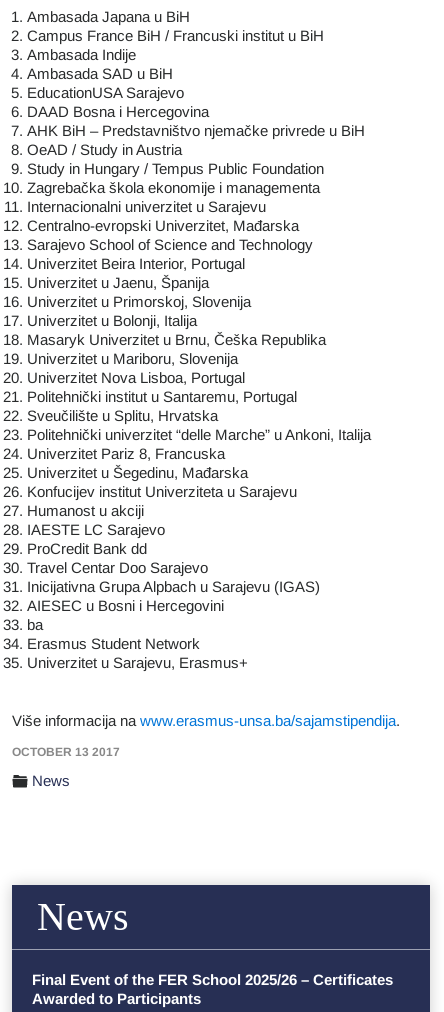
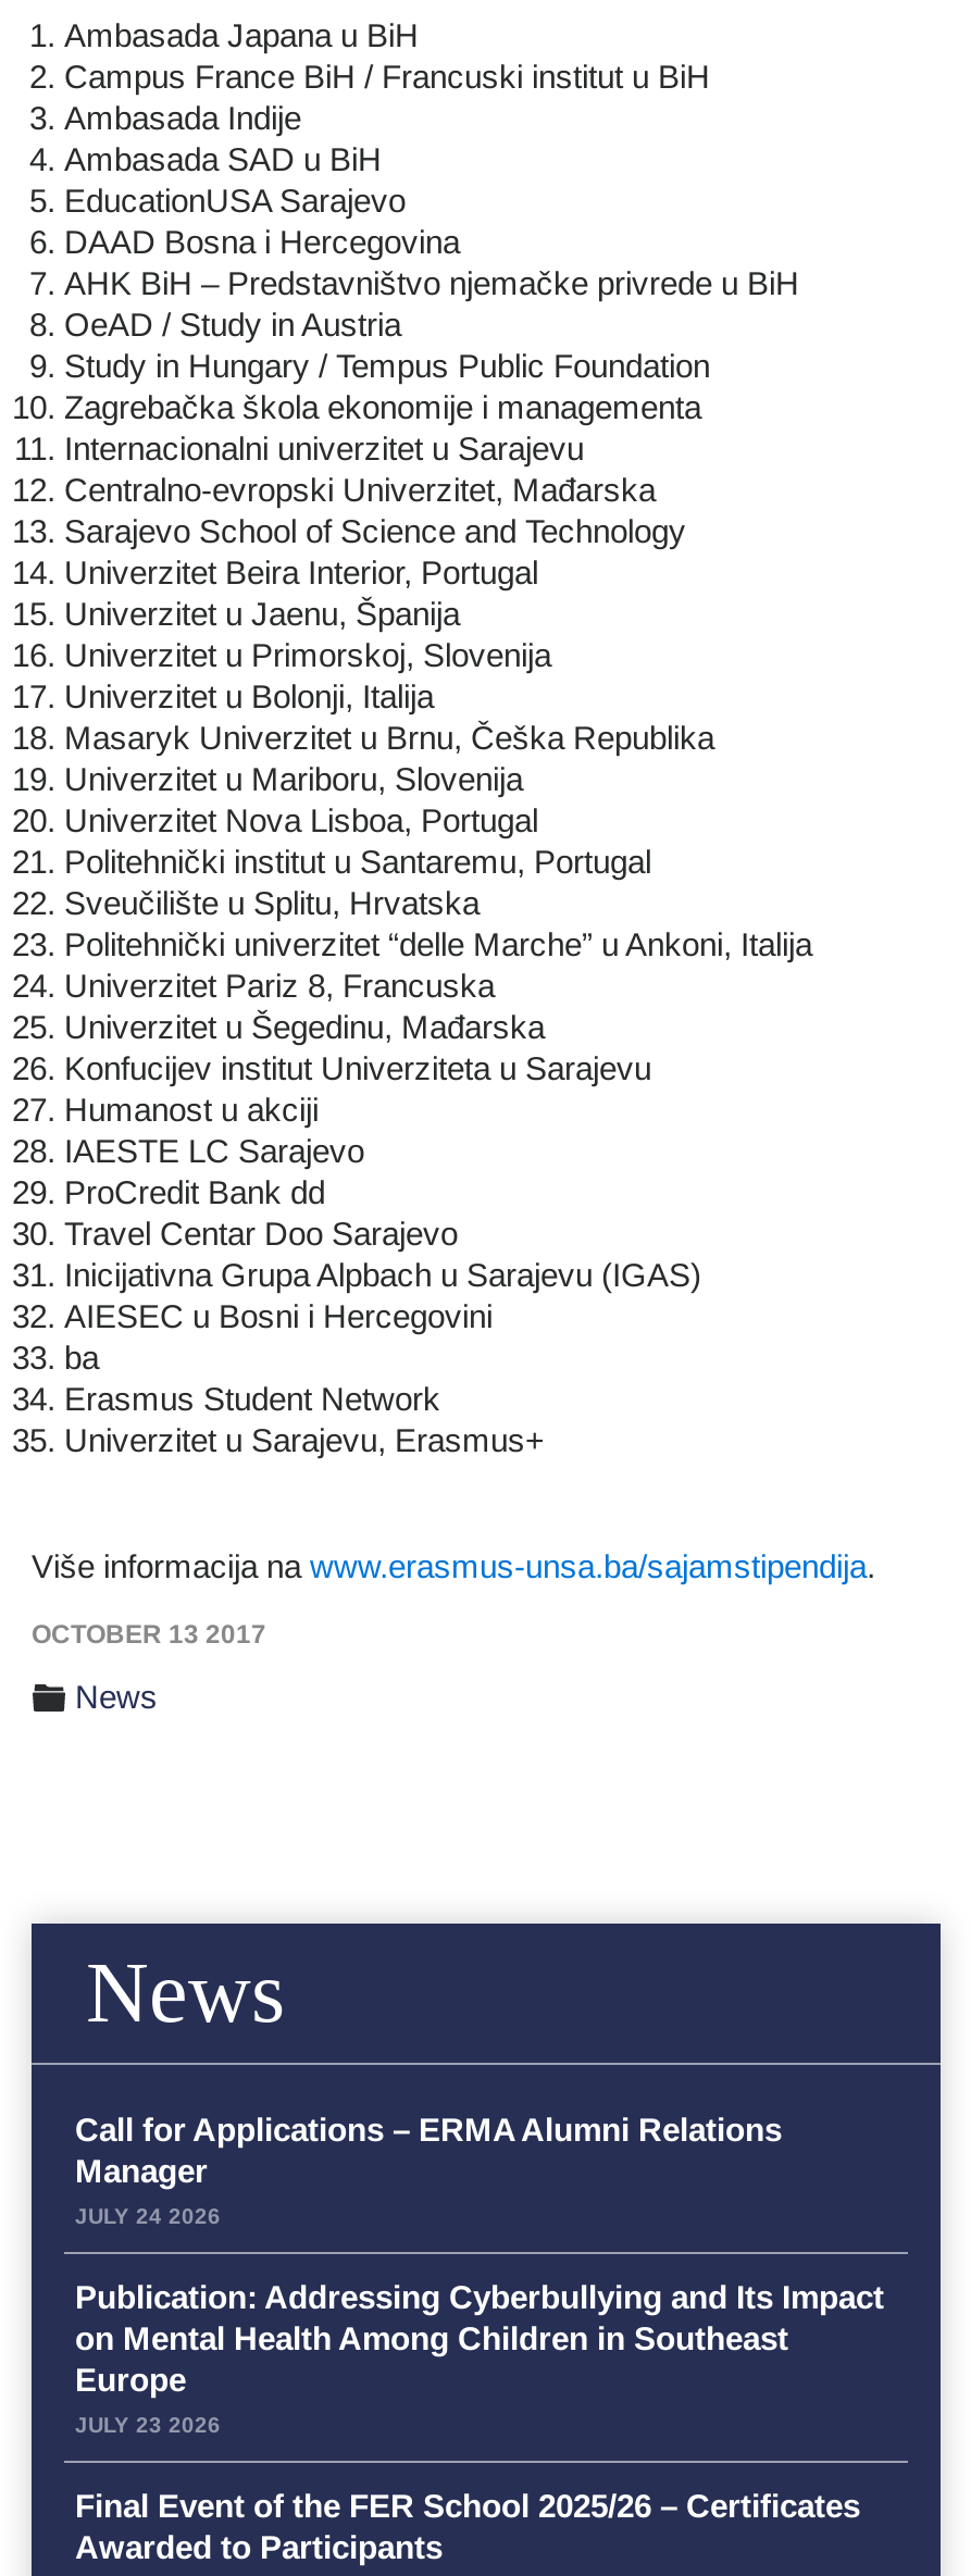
+ Call for Applications – ERMA Alumni Relations
+ Manager
+ JULY 24 2026
+ Publication: Addressing Cyberbullying and Its Impact
+ on Mental Health Among Children in Southeast
+ Europe
+ JULY 23 2026
